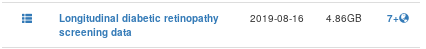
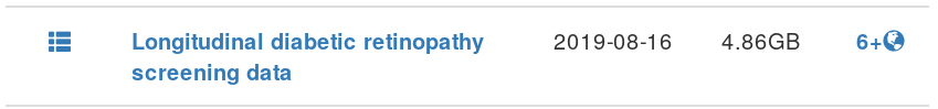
- 2019-08-16 4.86GB 7+
+ 2019-08-16 4.86GB 6+
